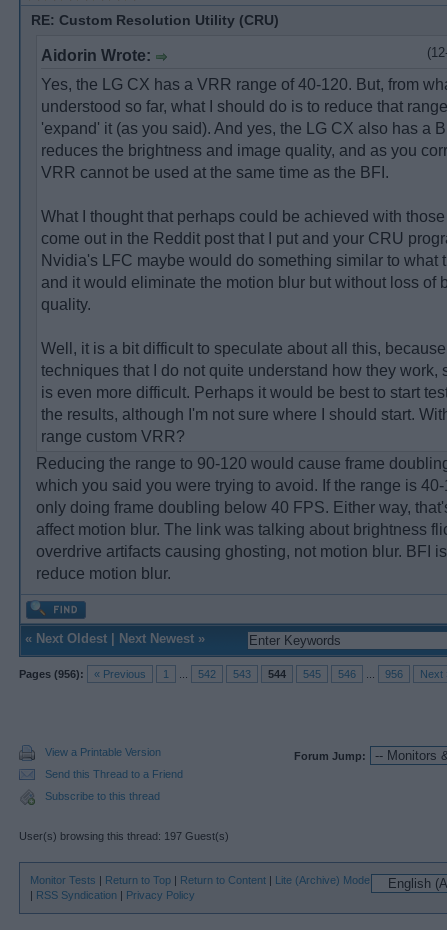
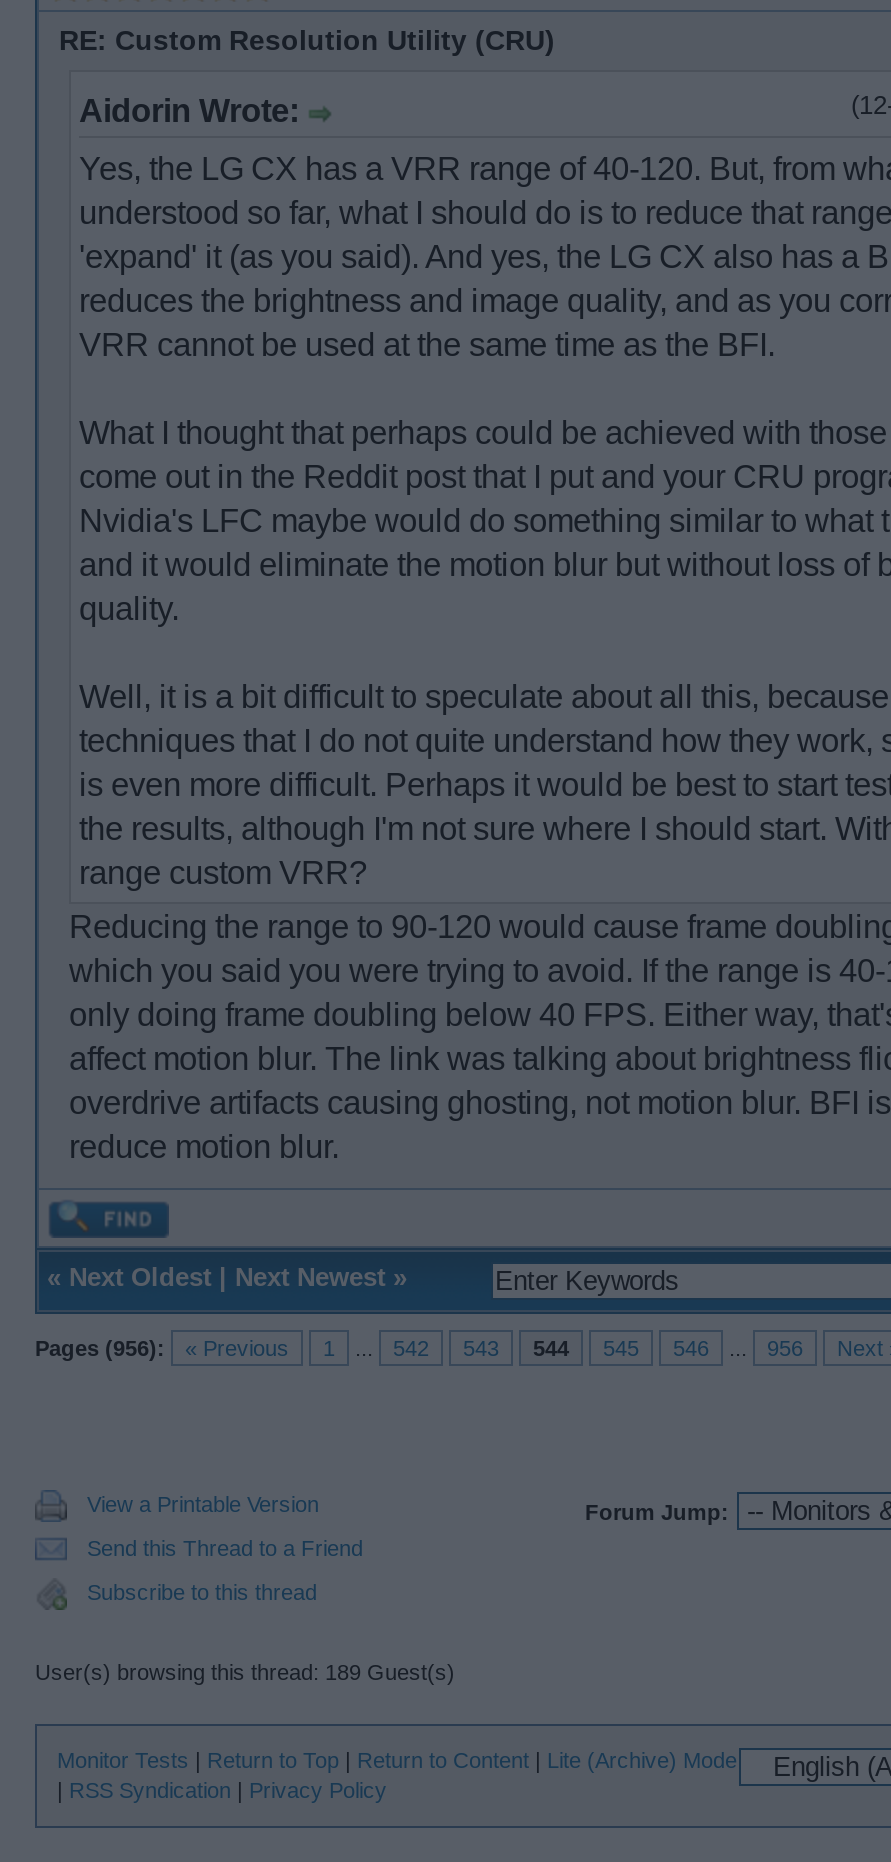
- User(s) browsing this thread: 197 Guest(s)
+ User(s) browsing this thread: 189 Guest(s)
